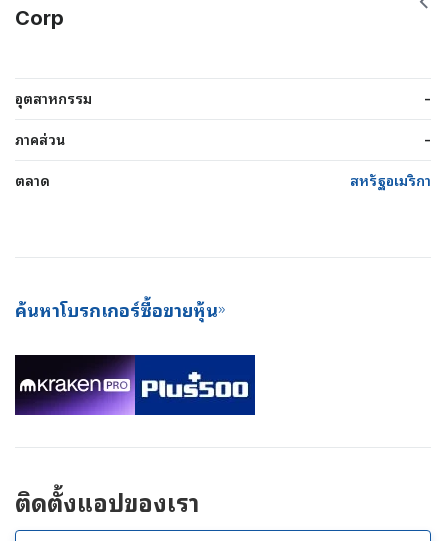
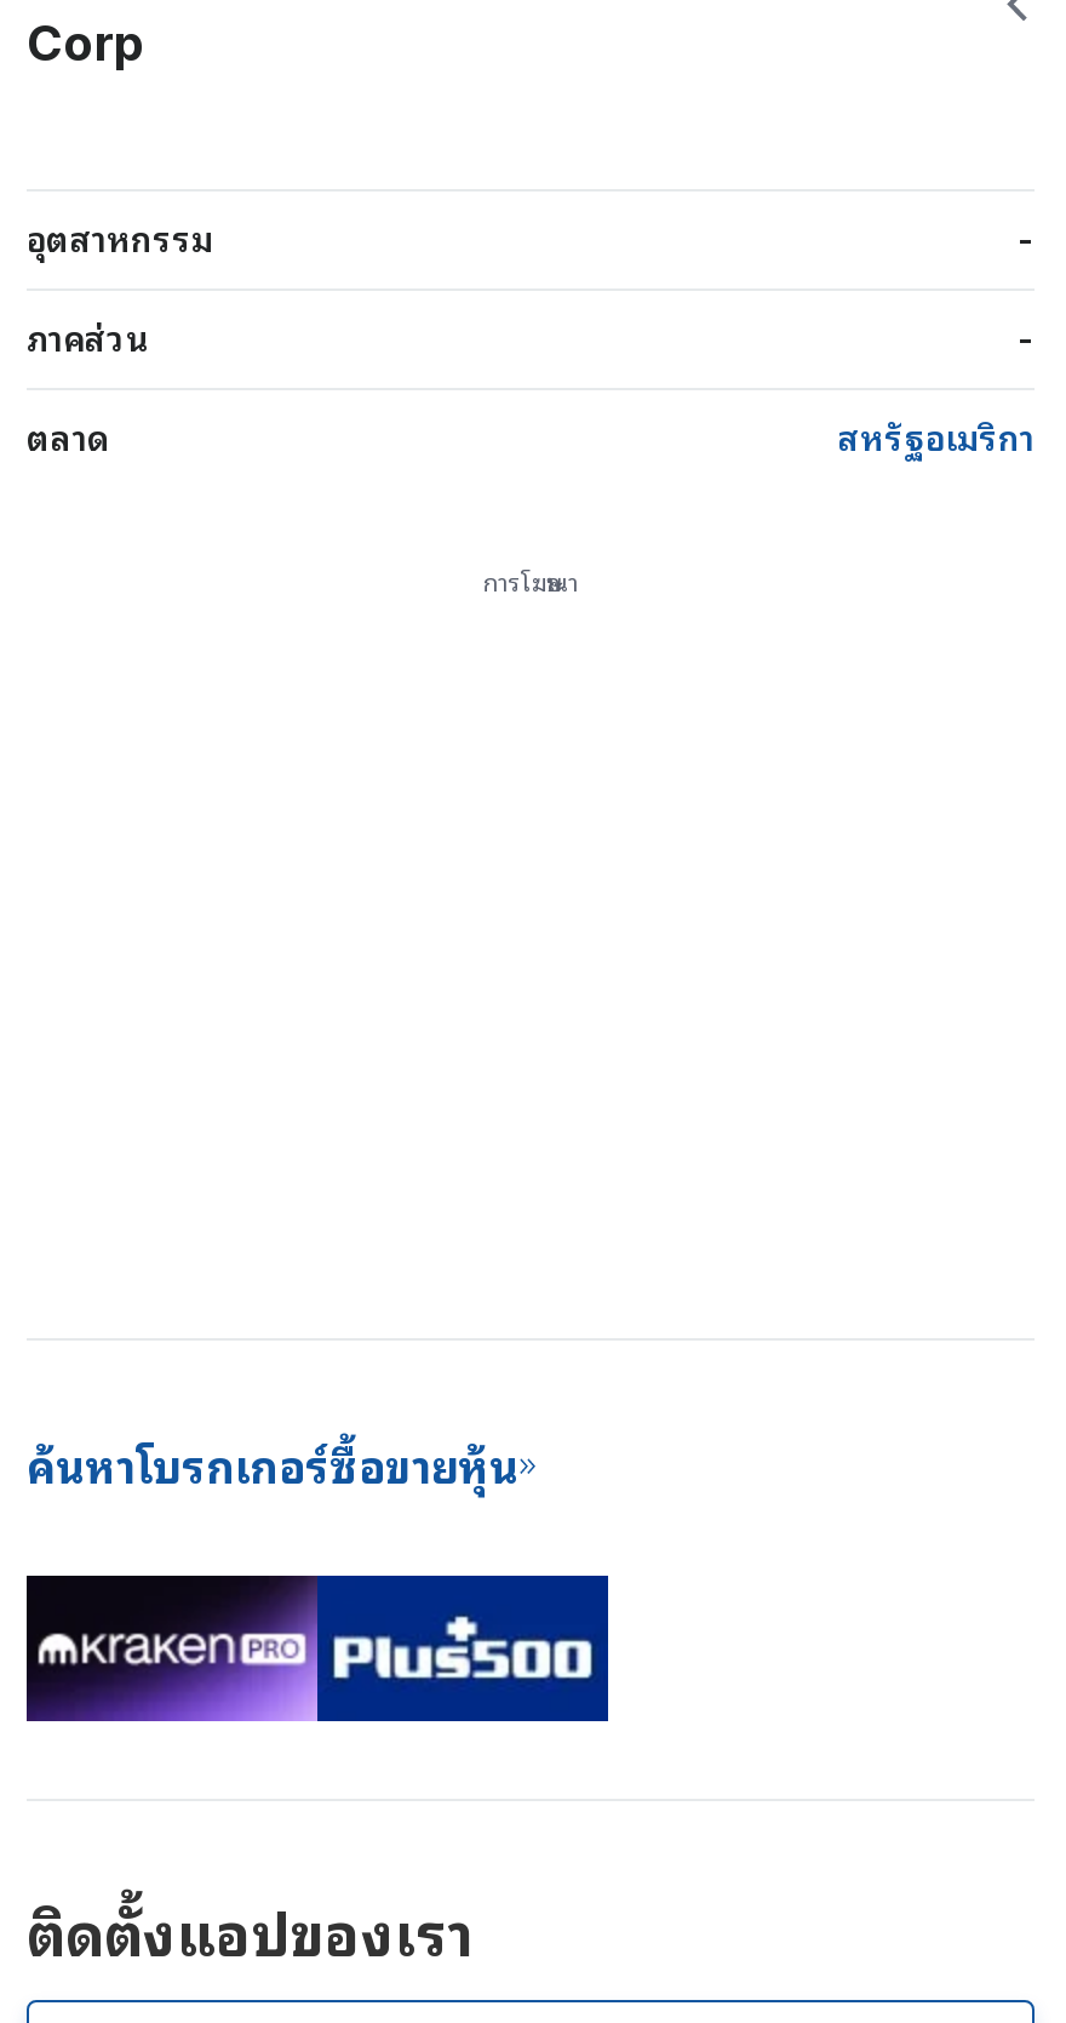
+ การโฆษณา
